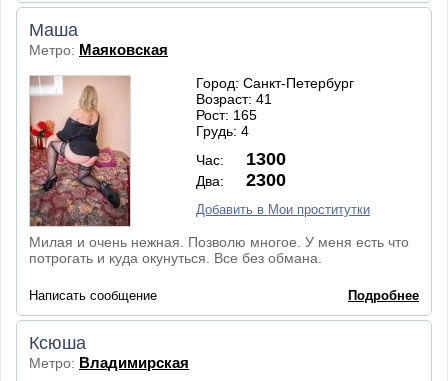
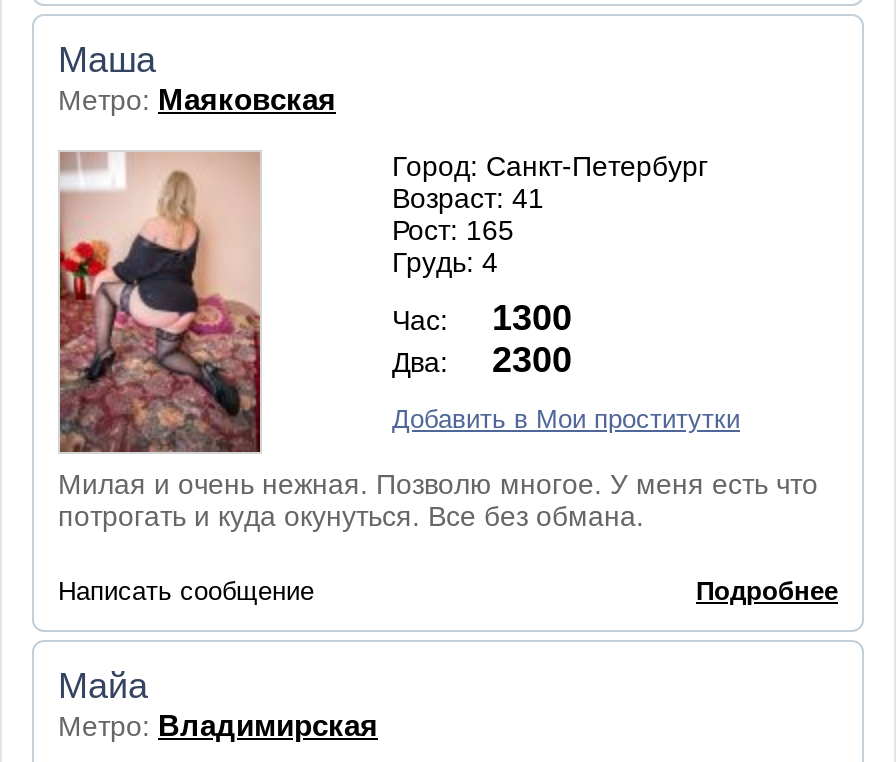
- Ксюша
+ Майа
